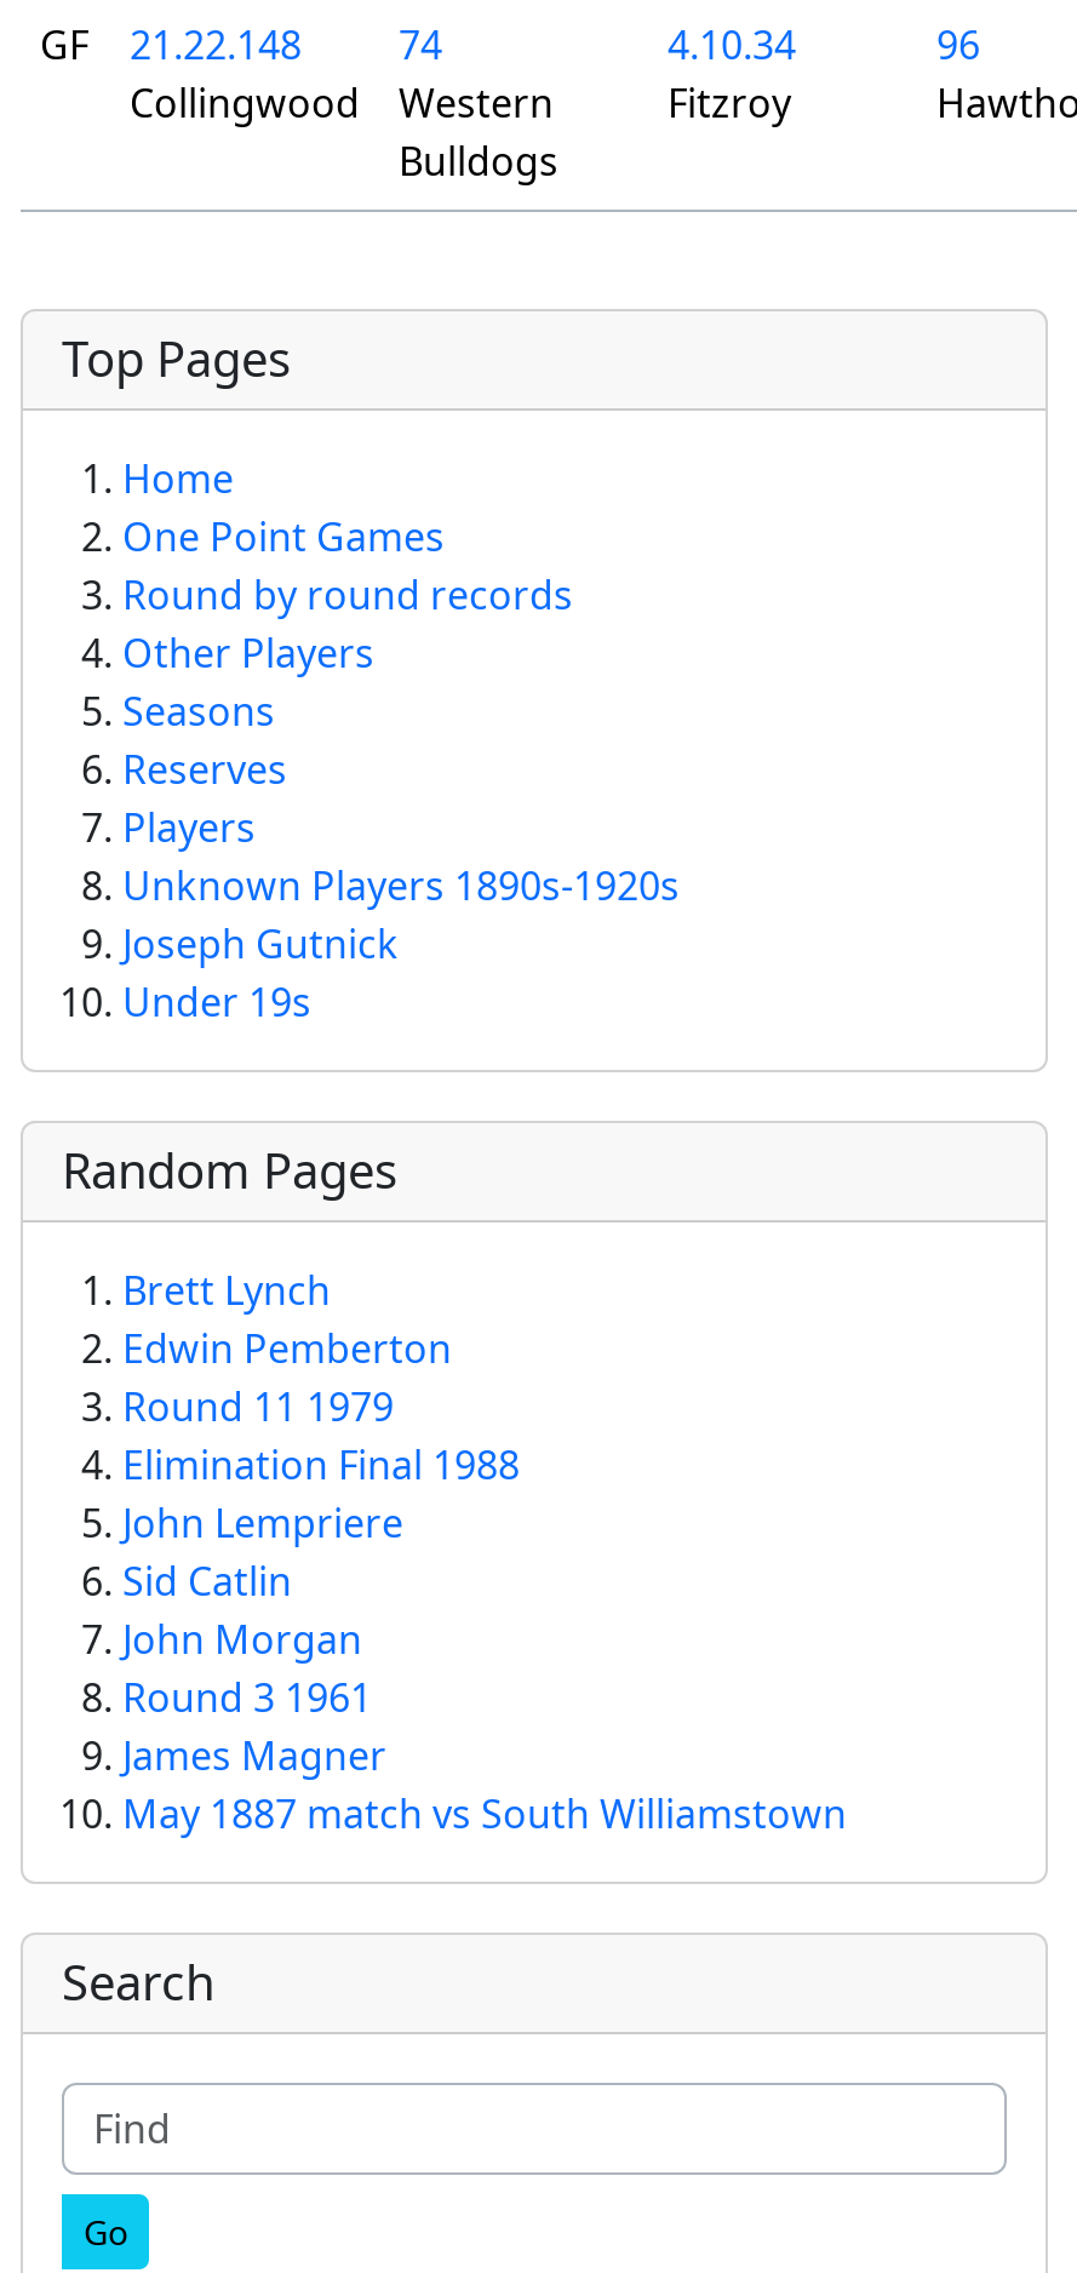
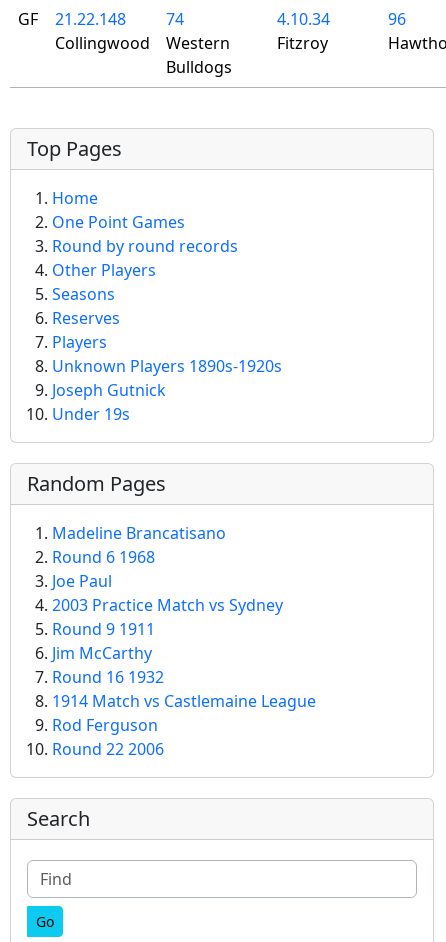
- Brett Lynch
- Edwin Pemberton
- Round 11 1979
- Elimination Final 1988
- John Lempriere
- Sid Catlin
- John Morgan
- Round 3 1961
- James Magner
- May 1887 match vs South Williamstown
+ Madeline Brancatisano
+ Round 6 1968
+ Joe Paul
+ 2003 Practice Match vs Sydney
+ Round 9 1911
+ Jim McCarthy
+ Round 16 1932
+ 1914 Match vs Castlemaine League
+ Rod Ferguson
+ Round 22 2006
